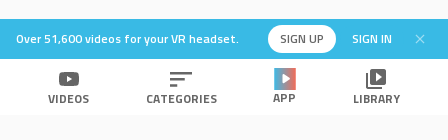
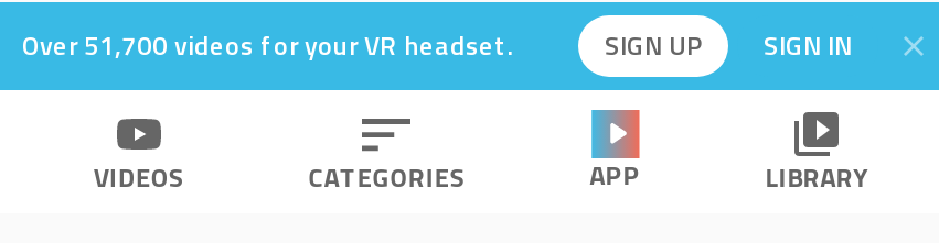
- Over 51,600 videos for your VR headset.
+ Over 51,700 videos for your VR headset.
